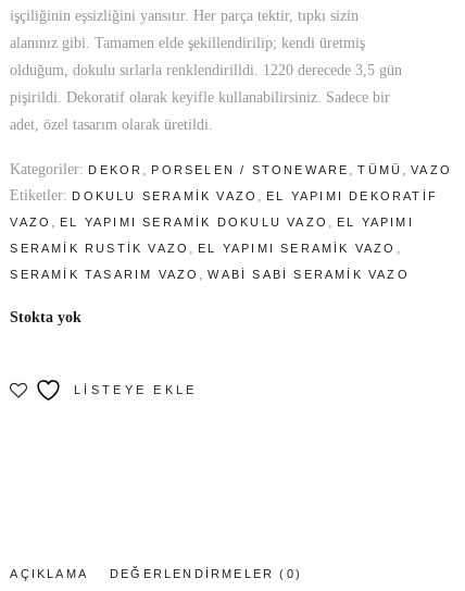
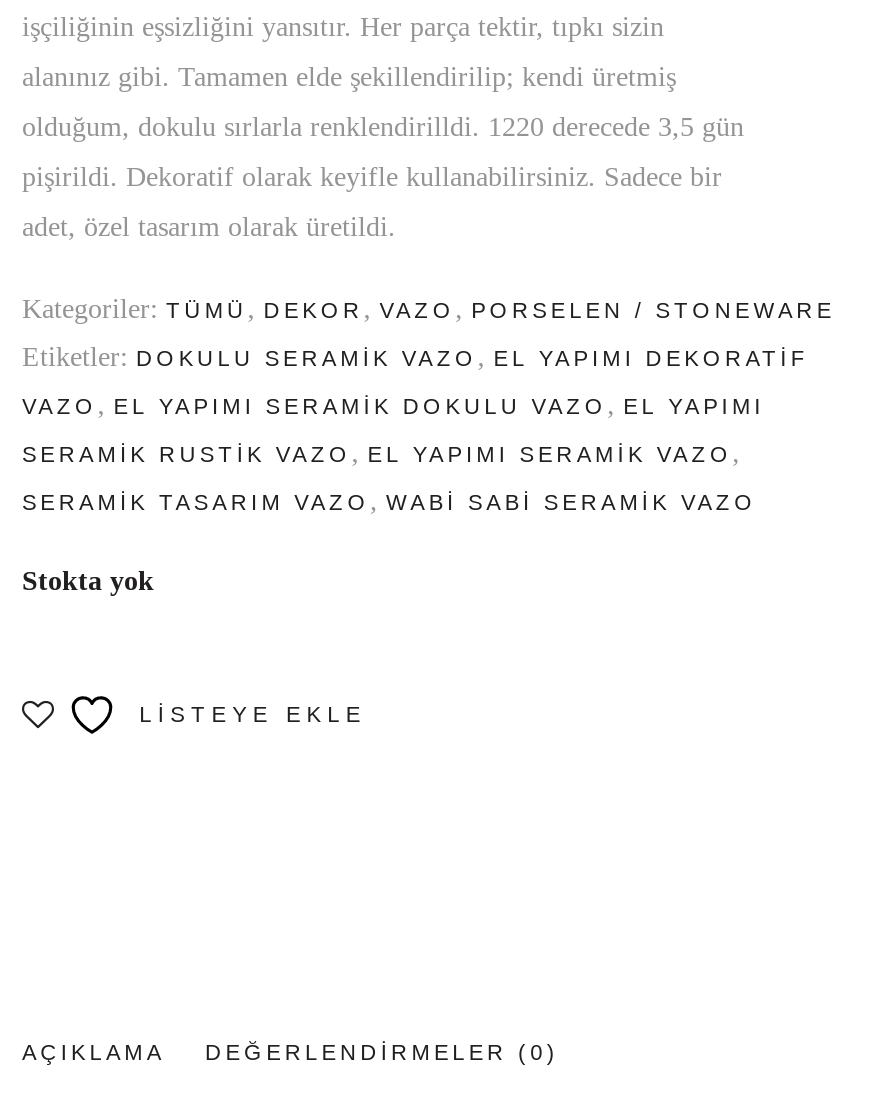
- Kategoriler: DEKOR, PORSELEN / STONEWARE, TÜMÜ, VAZO
+ Kategoriler: TÜMÜ, DEKOR, VAZO, PORSELEN / STONEWARE
